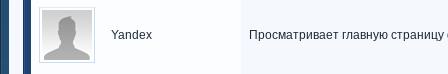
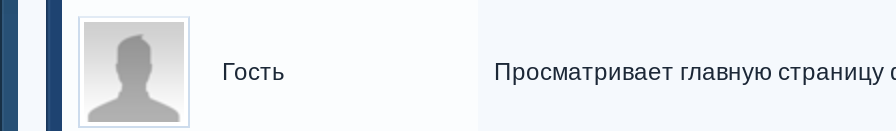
- Yandex
+ Гость
